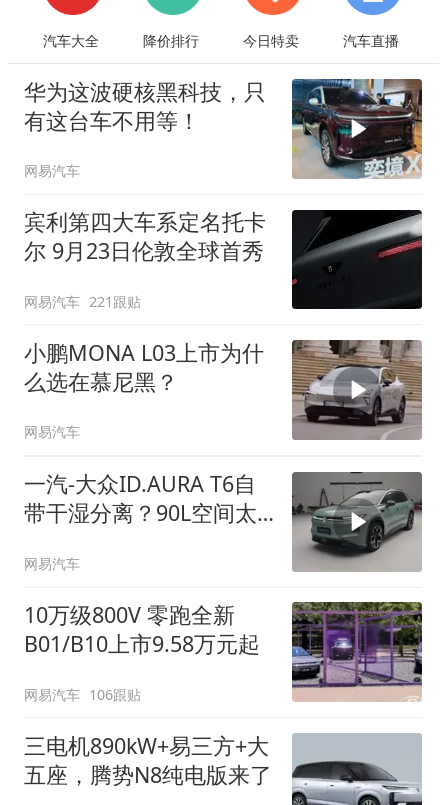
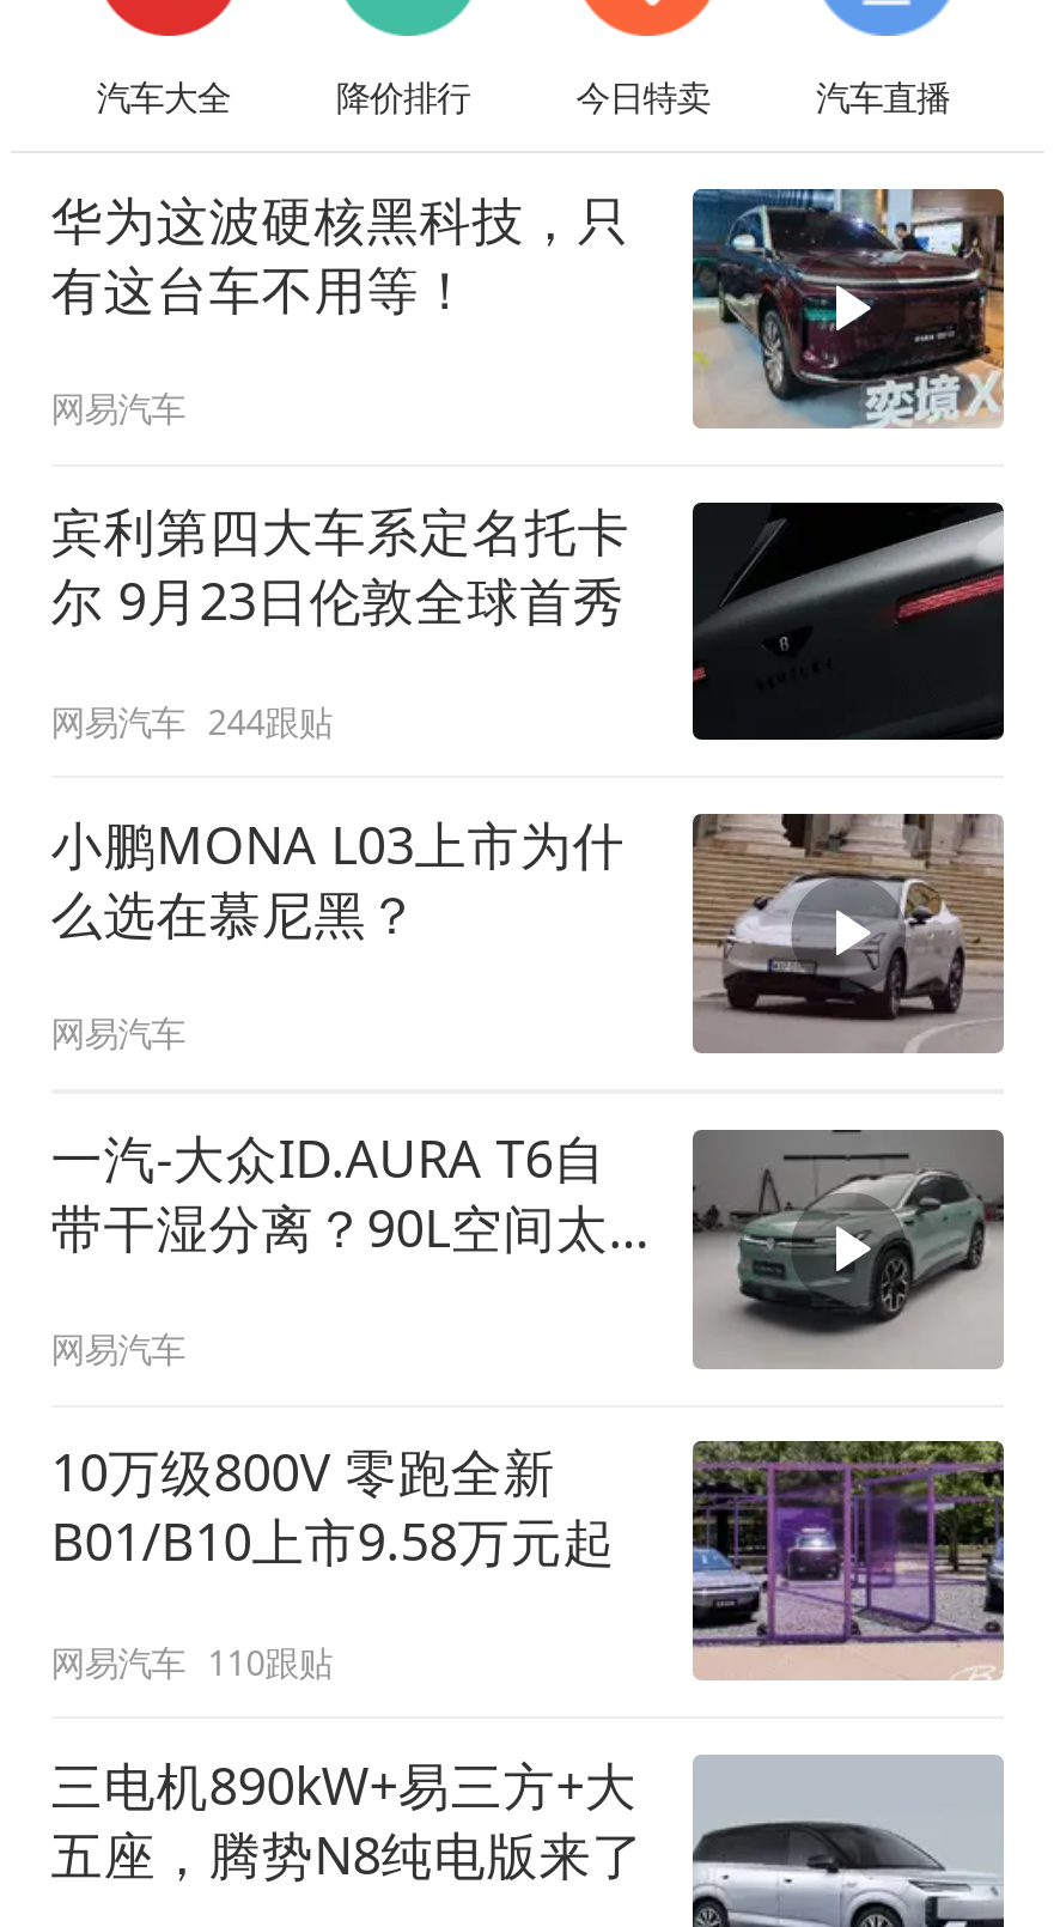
- 网易汽车 221跟贴
+ 网易汽车 244跟贴

- 网易汽车 106跟贴
+ 网易汽车 110跟贴
